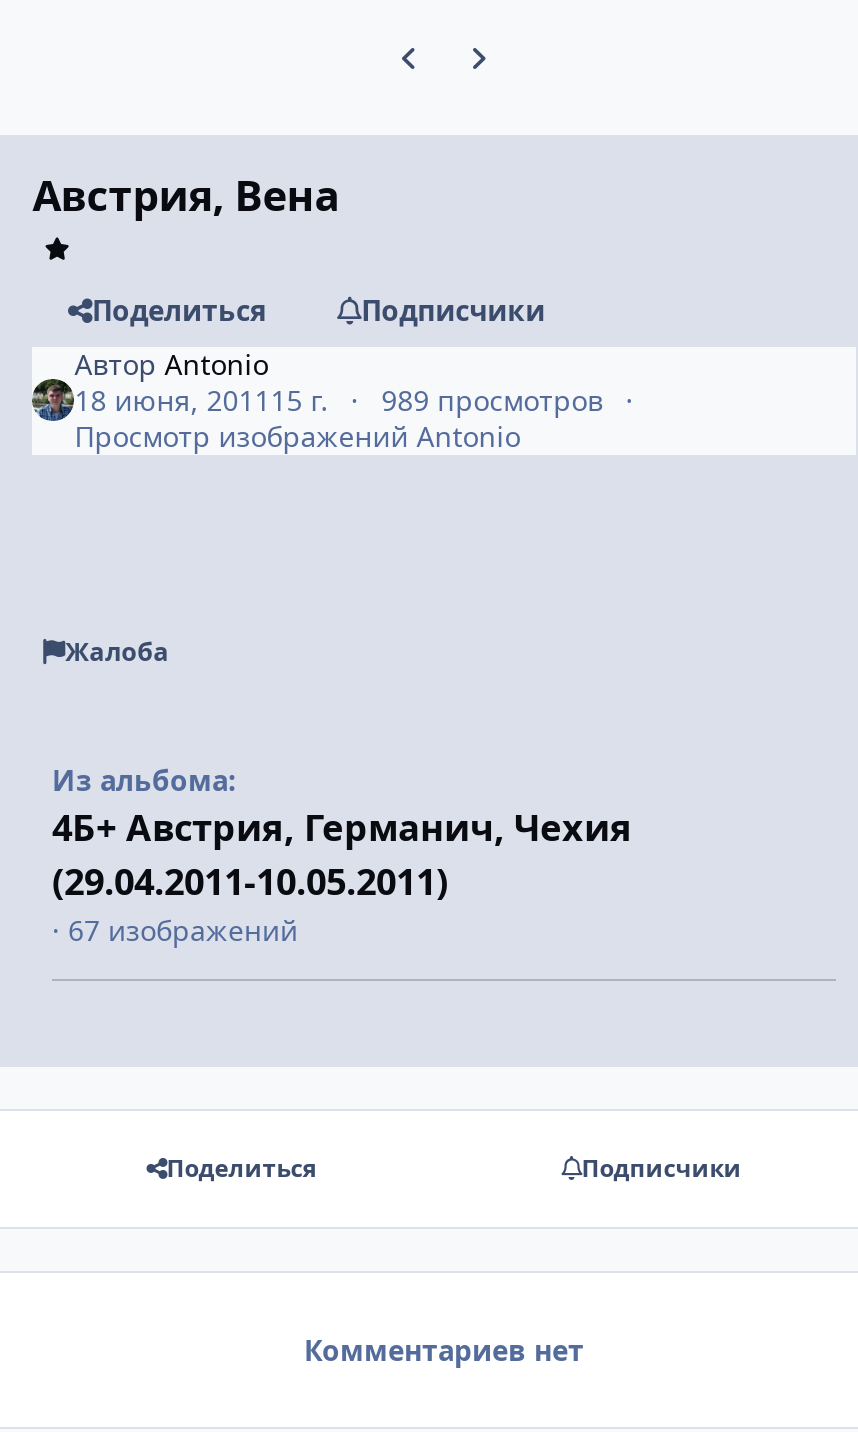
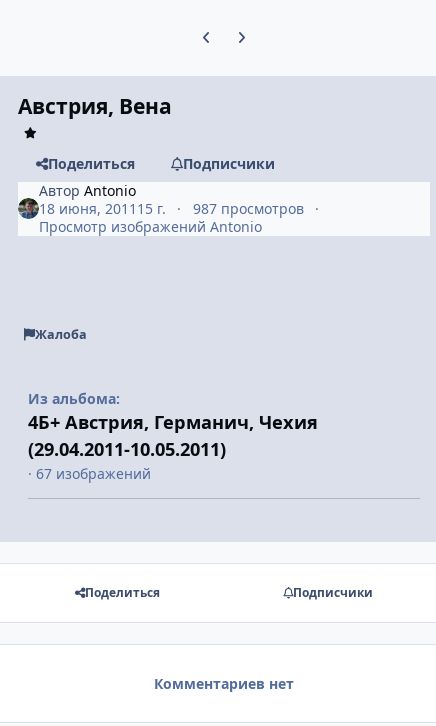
- 18 июня, 2011 15 г. 989 просмотров
+ 18 июня, 2011 15 г. 987 просмотров
